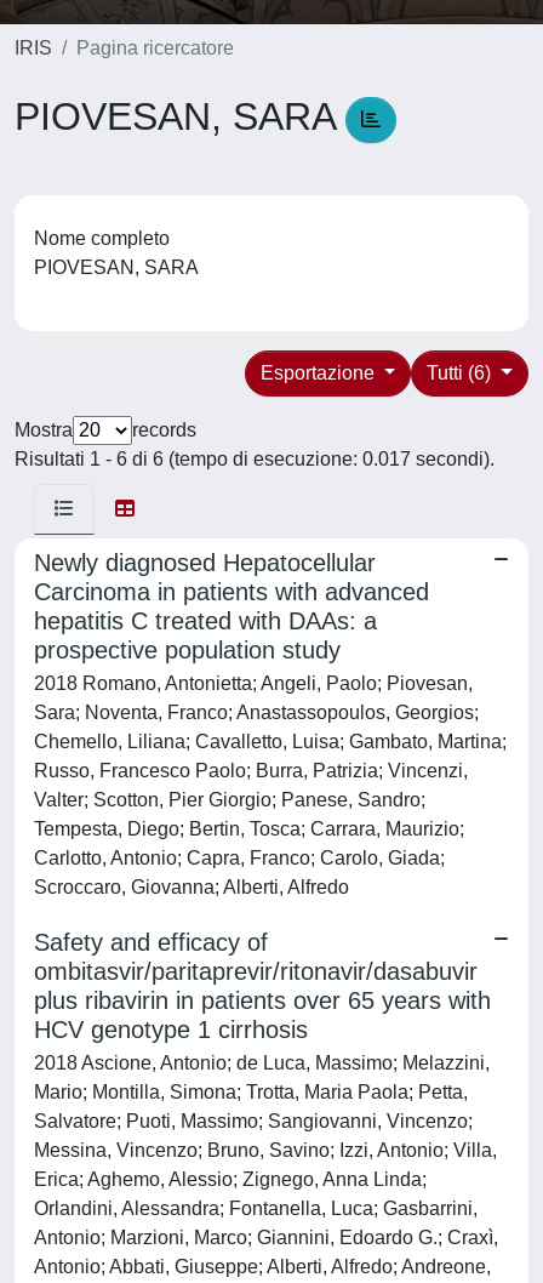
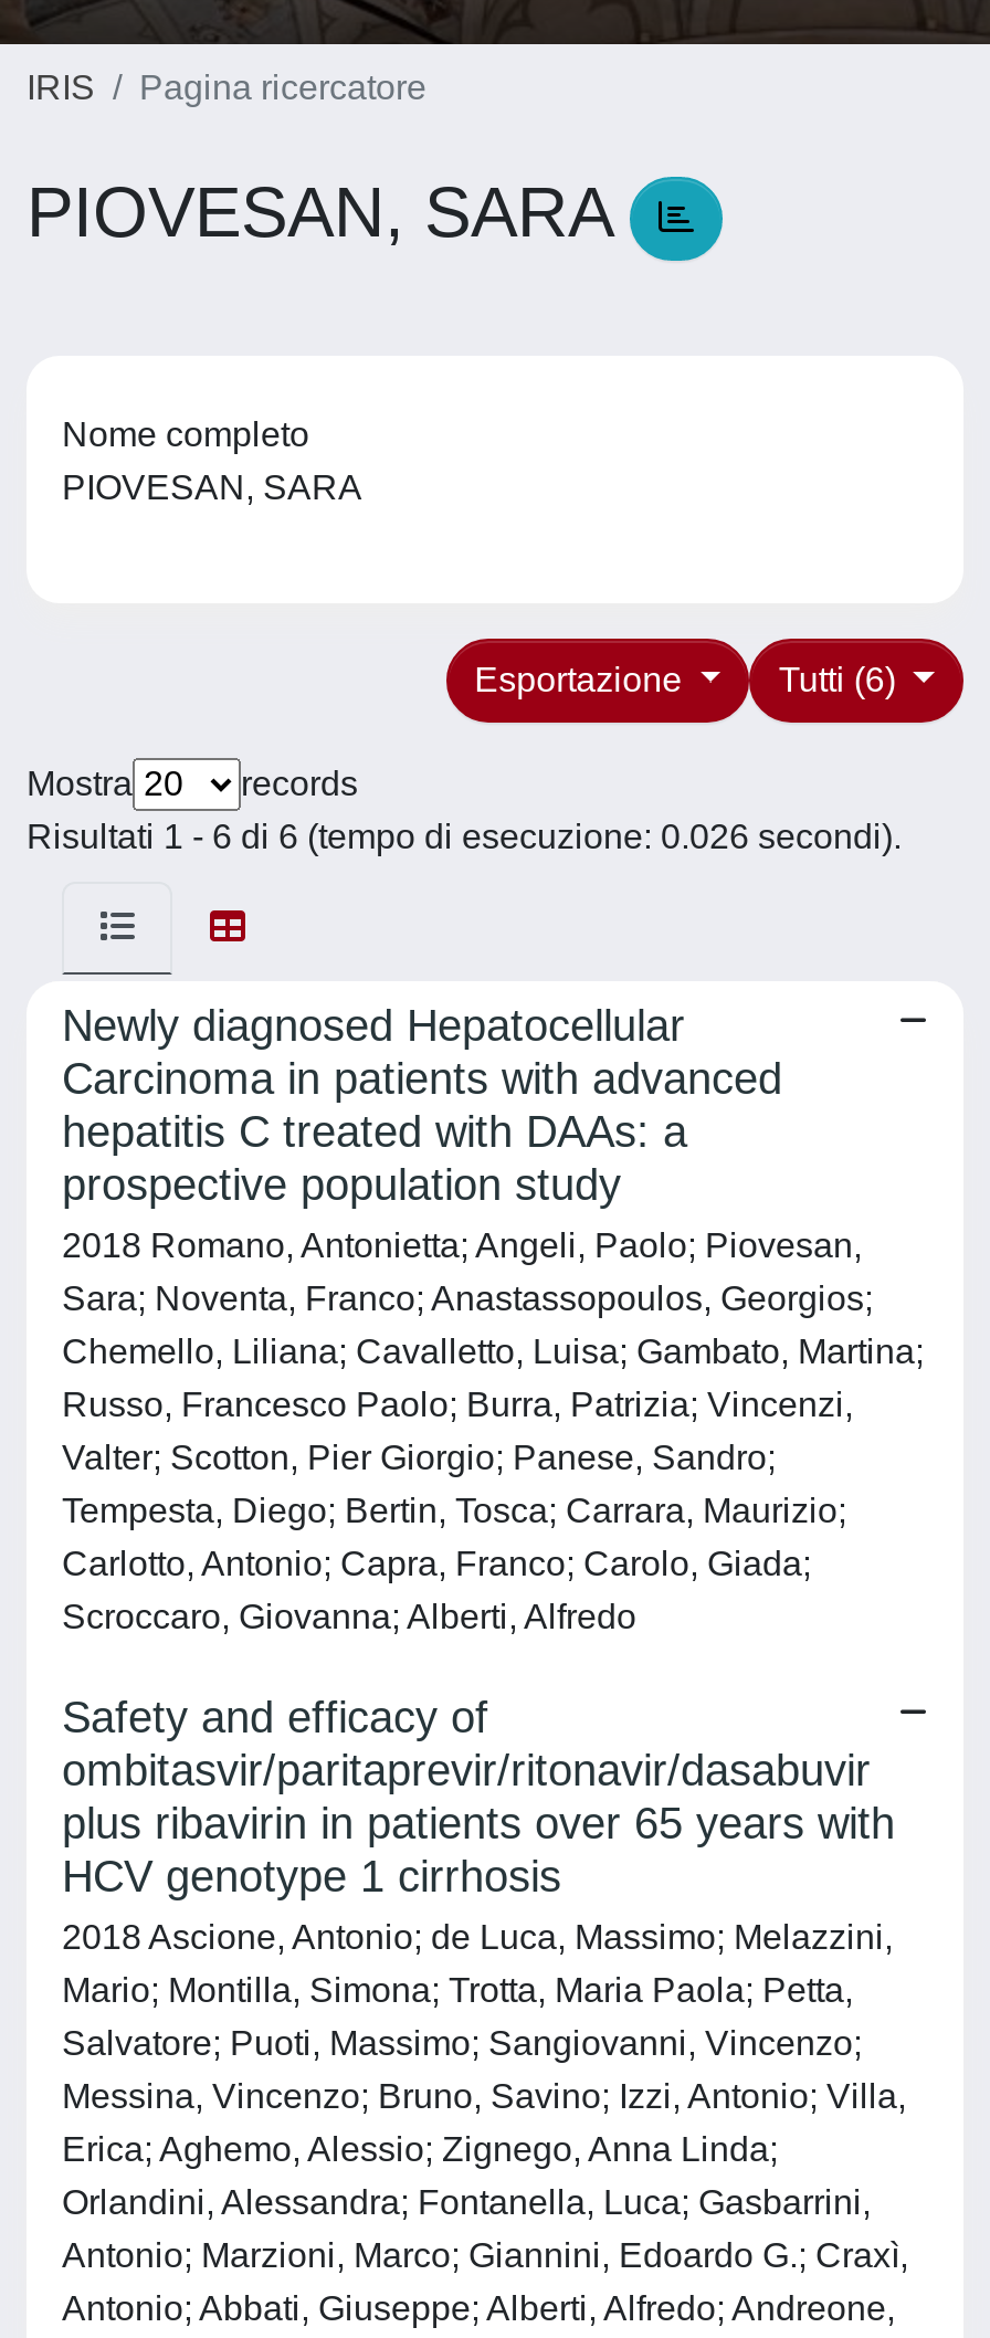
- Risultati 1 - 6 di 6 (tempo di esecuzione: 0.017 secondi).
+ Risultati 1 - 6 di 6 (tempo di esecuzione: 0.026 secondi).
